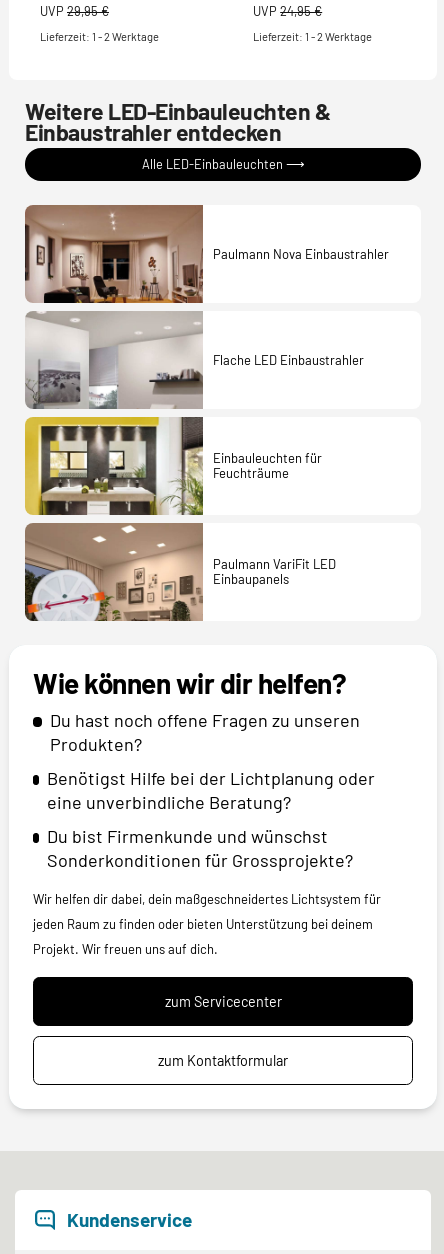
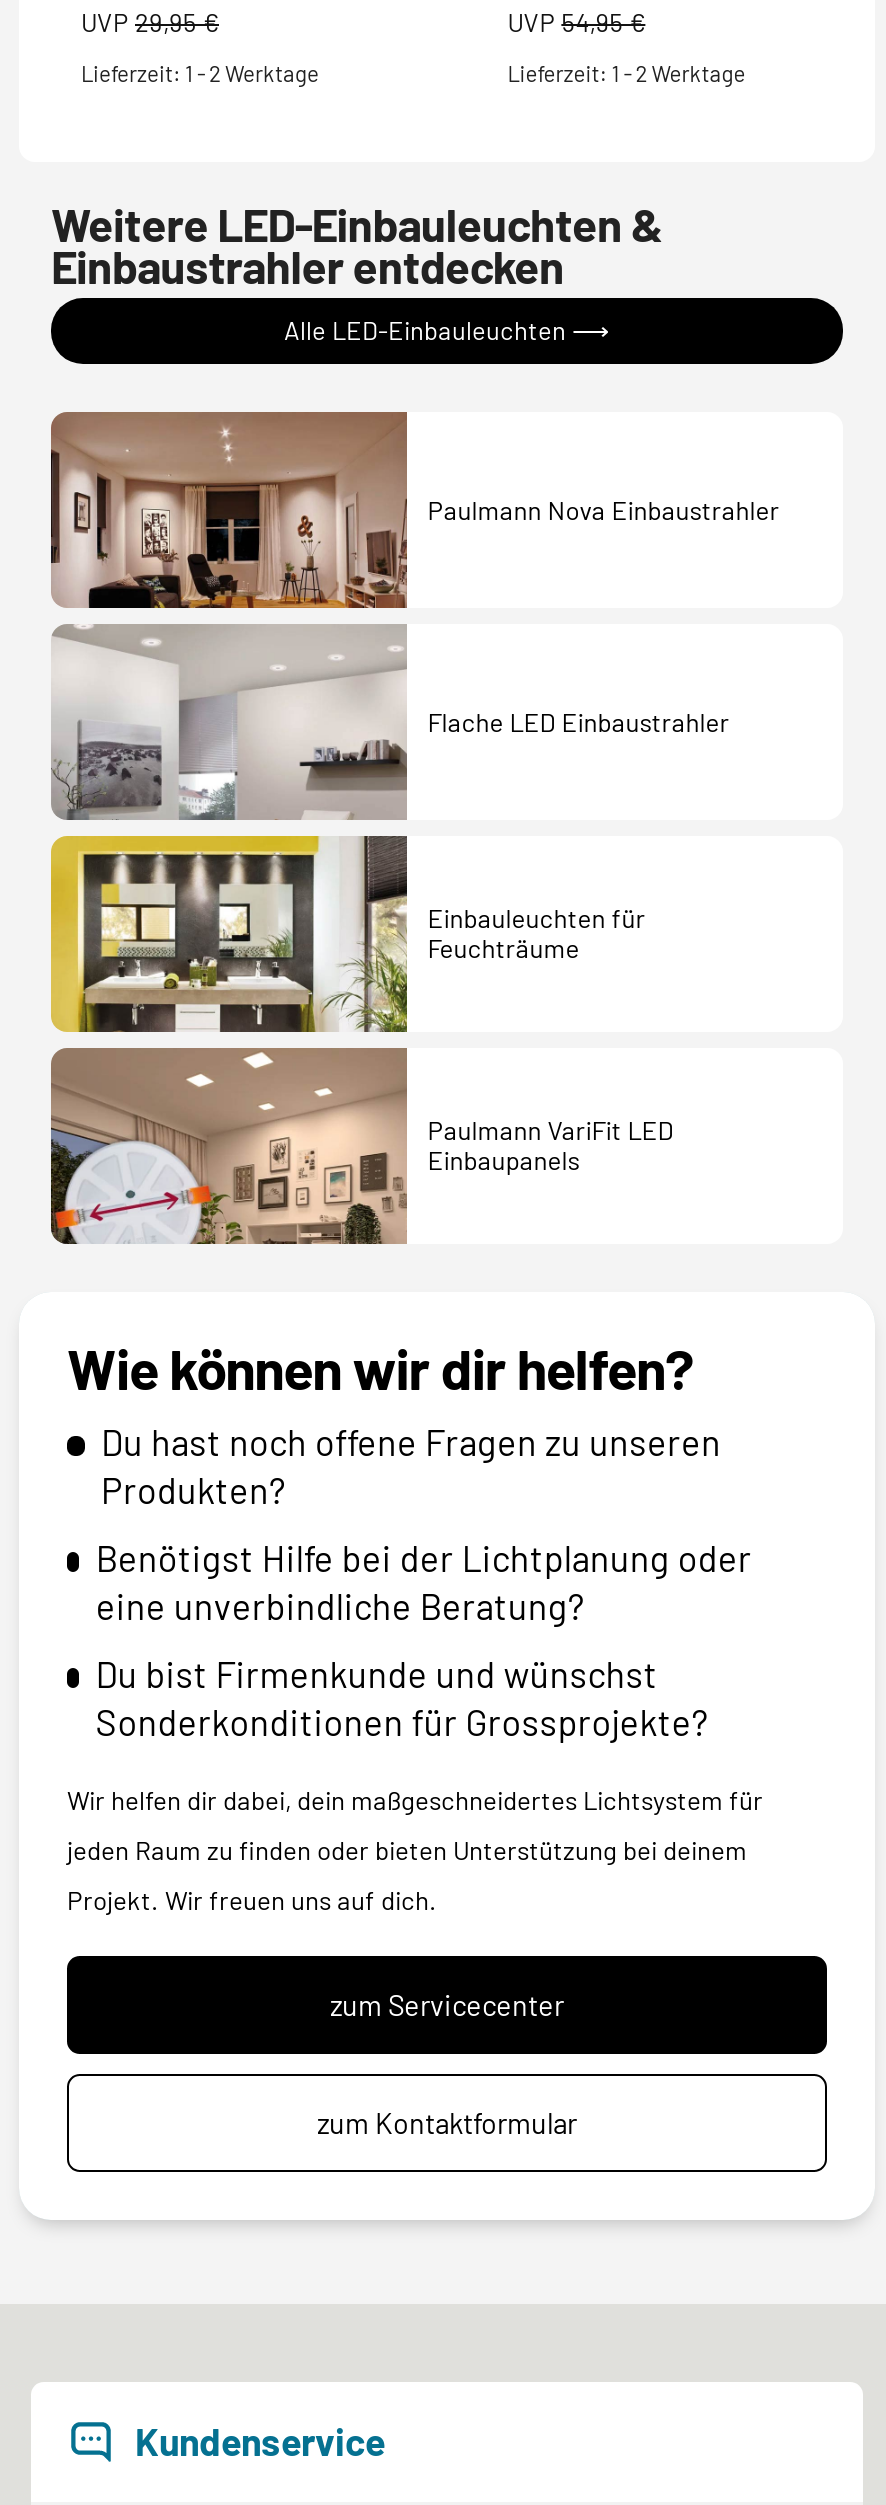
- UVP 24,95 €
+ UVP 54,95 €
